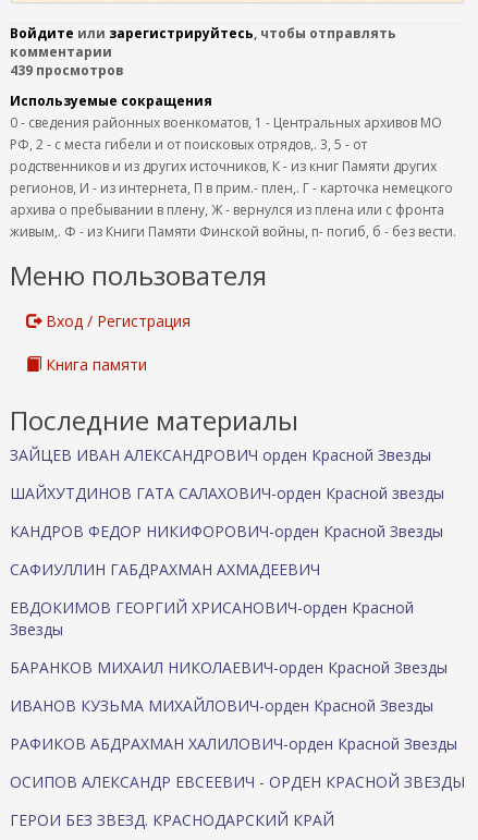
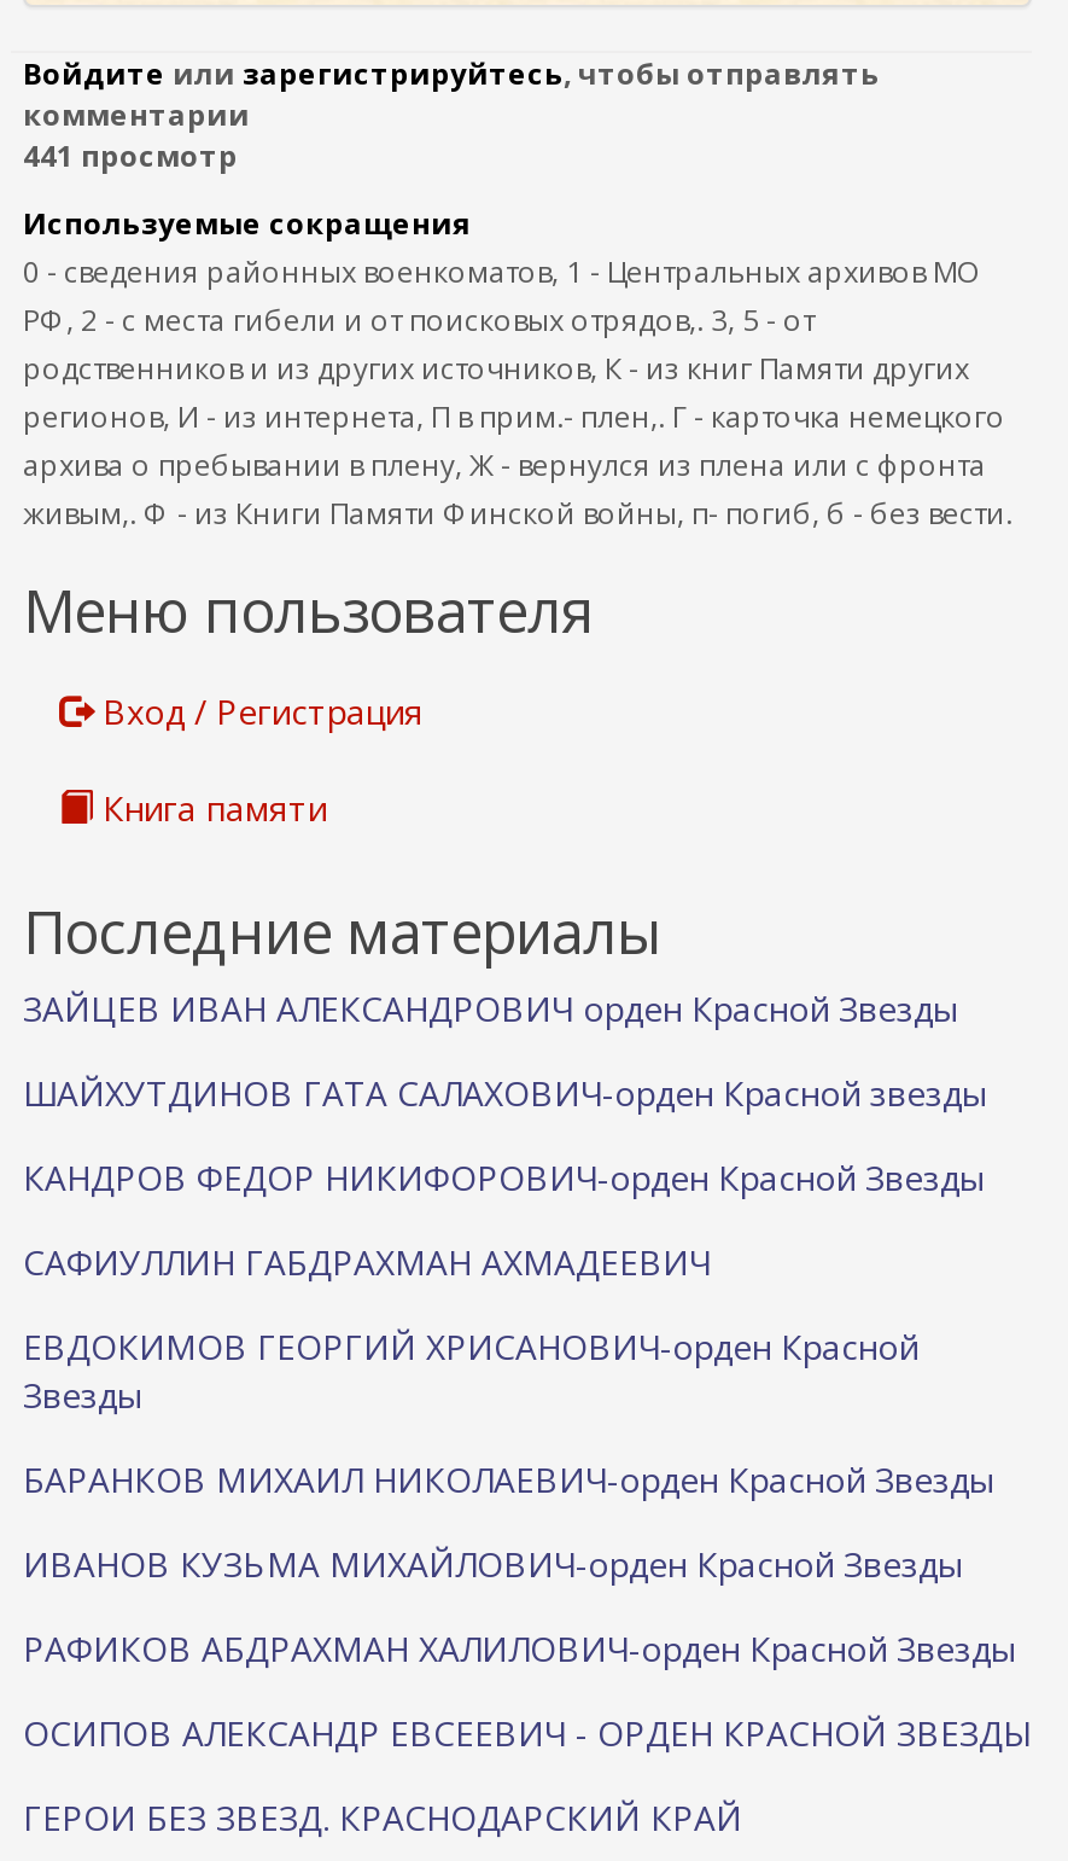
- 439 просмотров
+ 441 просмотр
